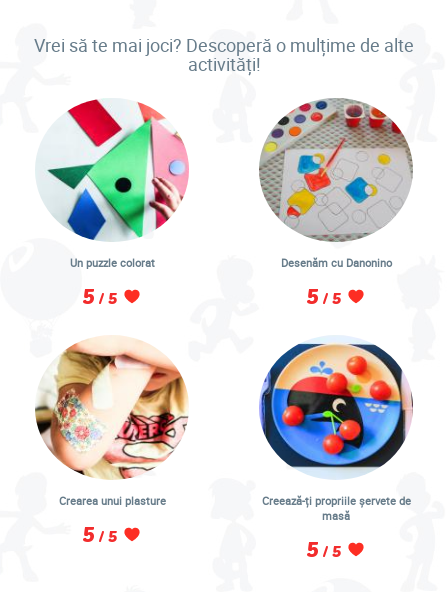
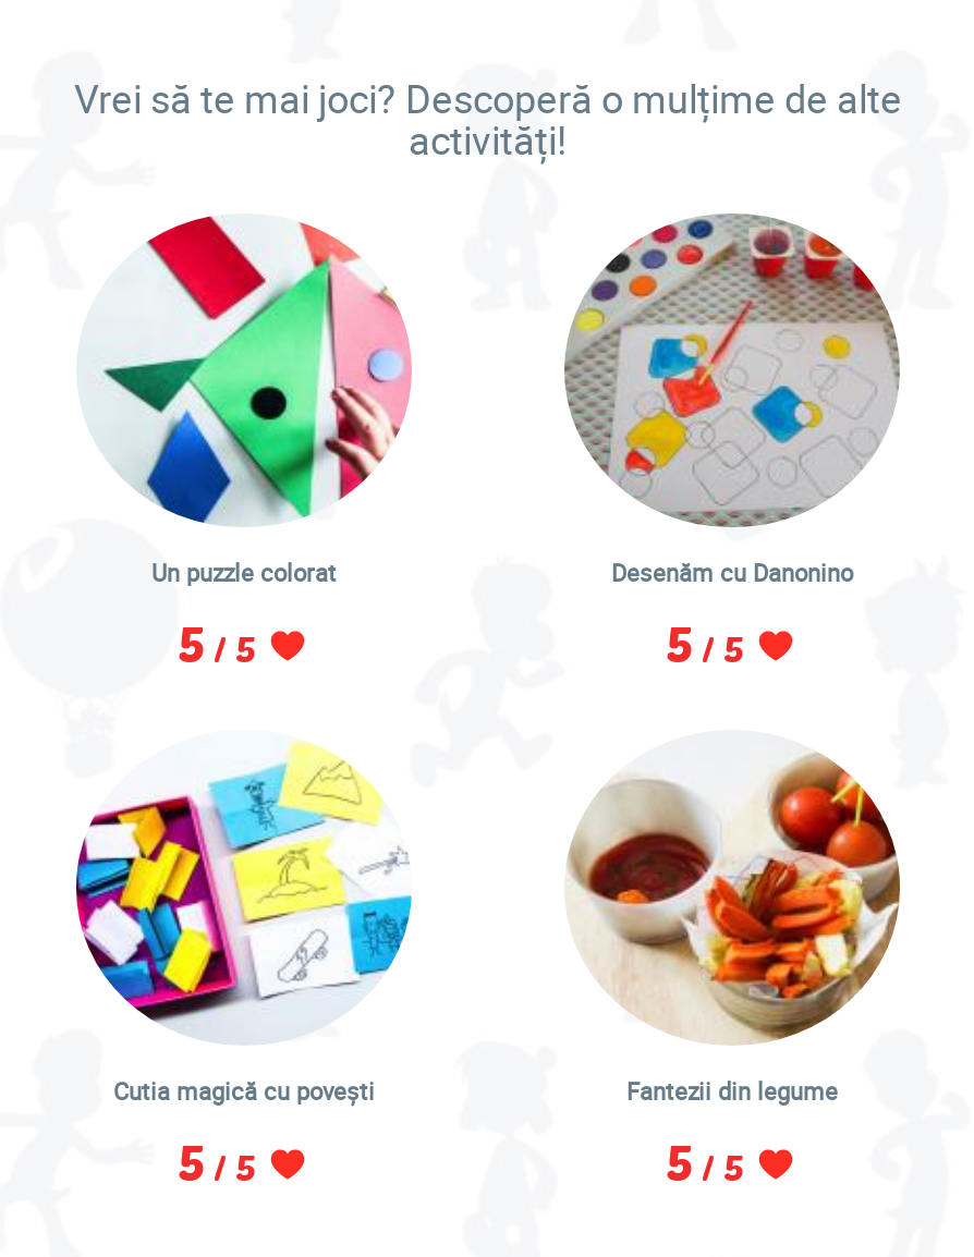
- [image]
- Crearea unui plasture
+ [image]
+ Cutia magică cu povești

- [image]
- Creează-ți propriile șervete de
- masă
+ [image]
+ Fantezii din legume
